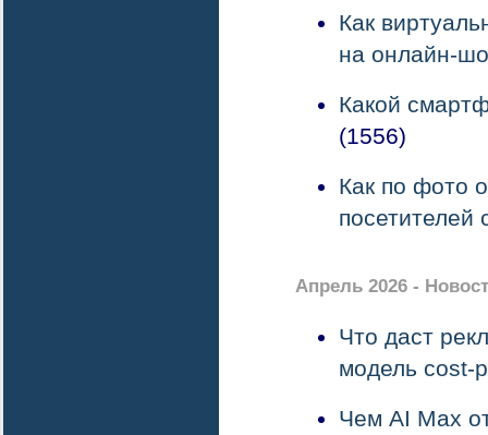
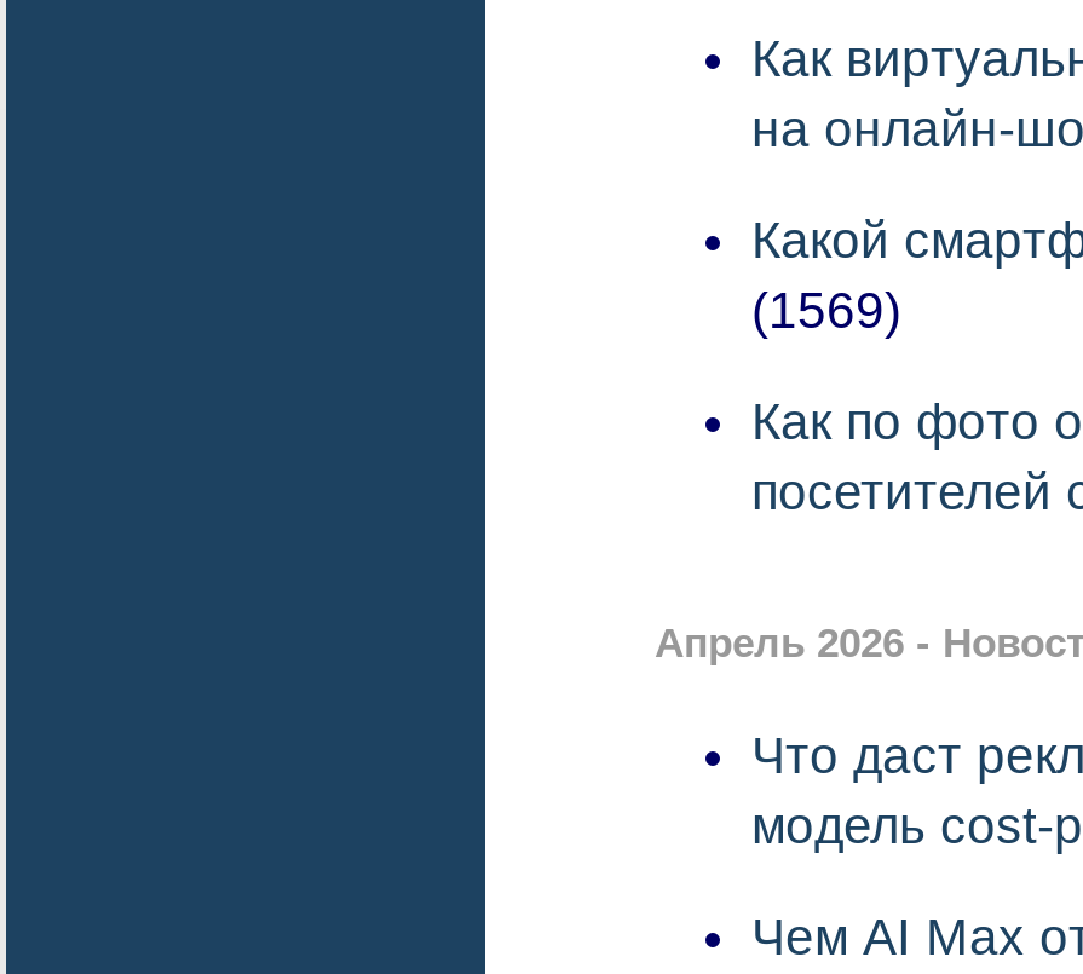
- (1556)
+ (1569)
